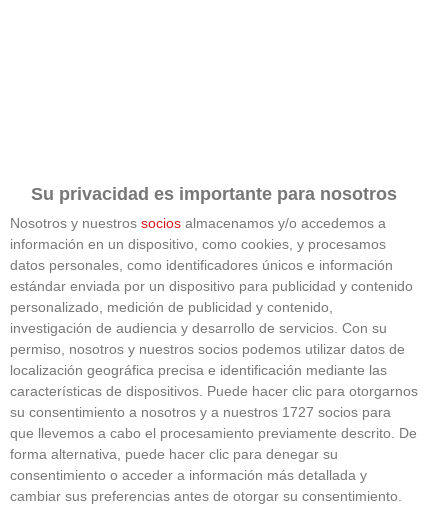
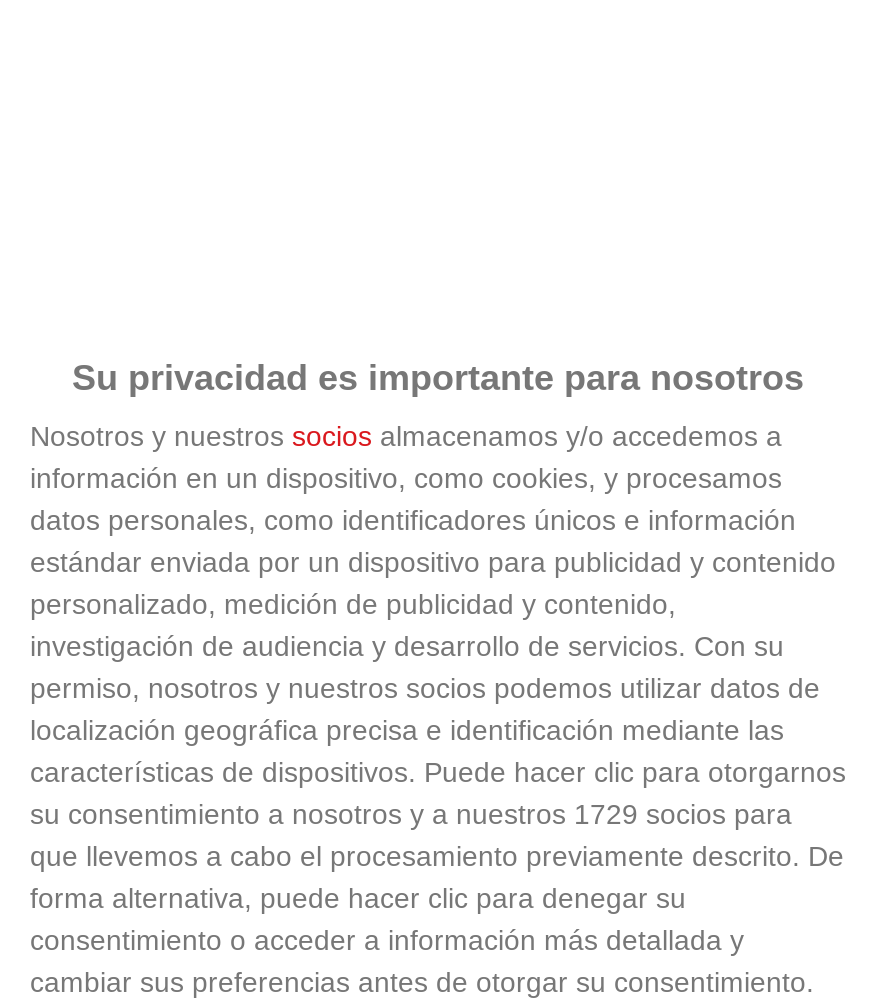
- su consentimiento a nosotros y a nuestros 1727 socios para
+ su consentimiento a nosotros y a nuestros 1729 socios para
